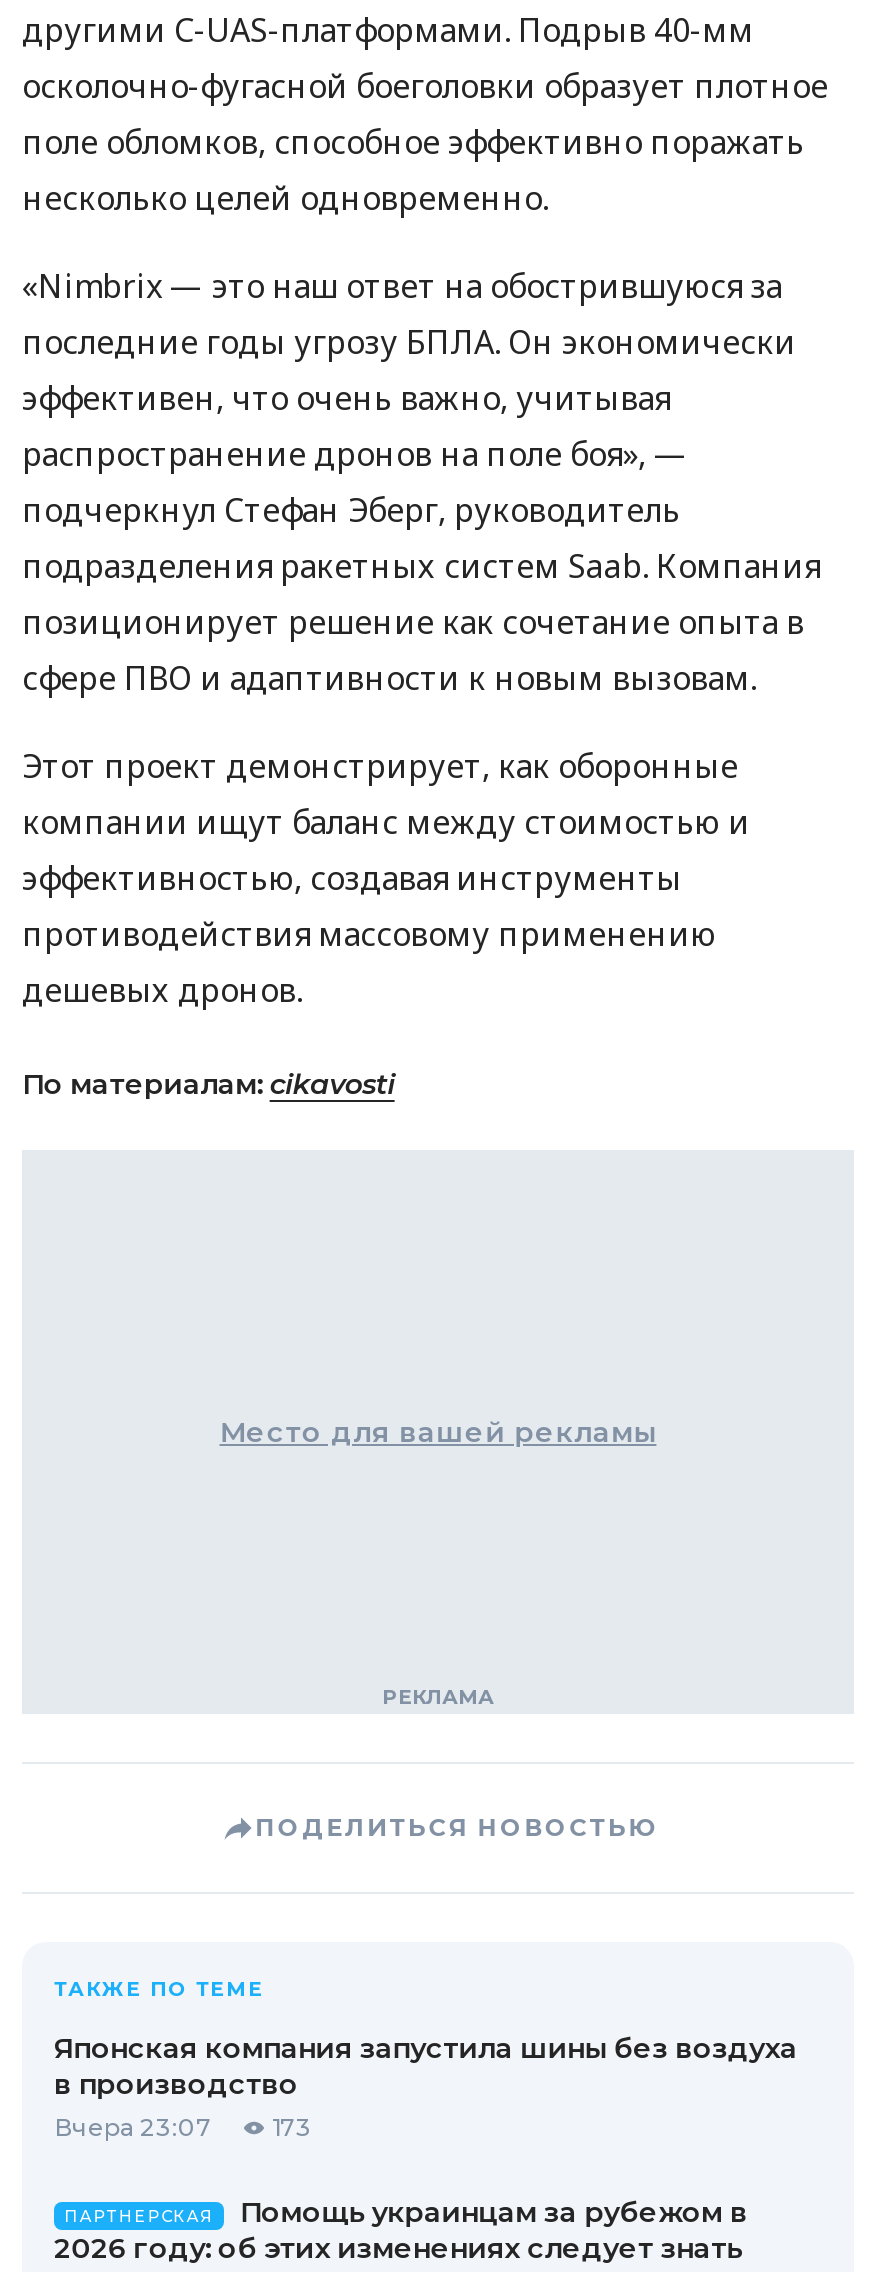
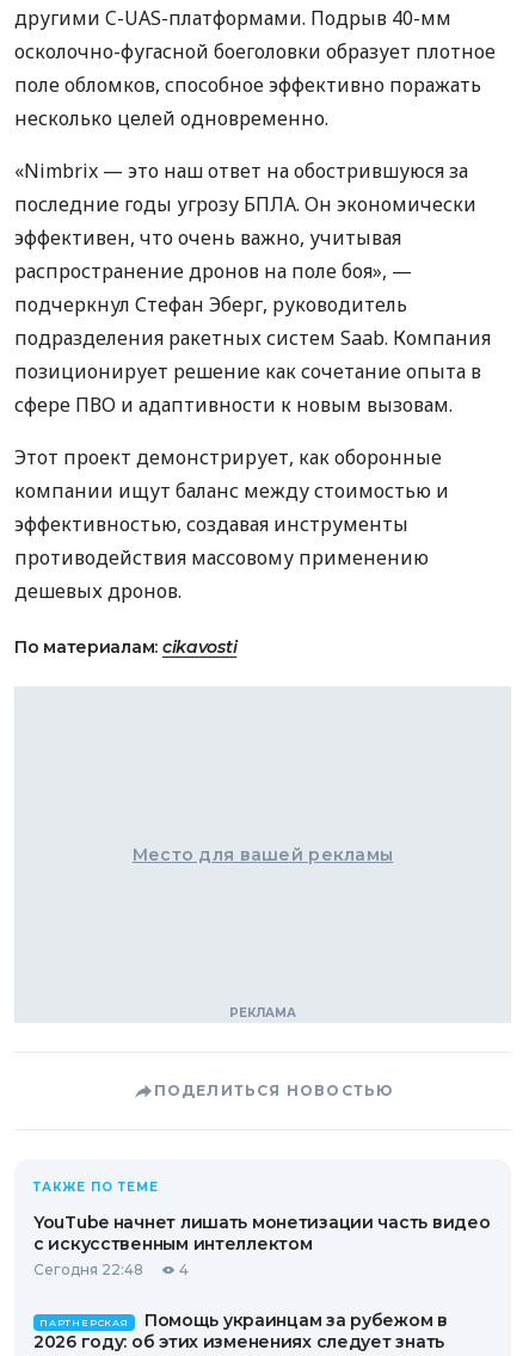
- Японская компания запустила шины без воздуха
- в производство
- Вчера 23:07
- 173
+ YouTube начнет лишать монетизации часть видео
+ с искусственным интеллектом
+ Сегодня 22:48
+ 4
